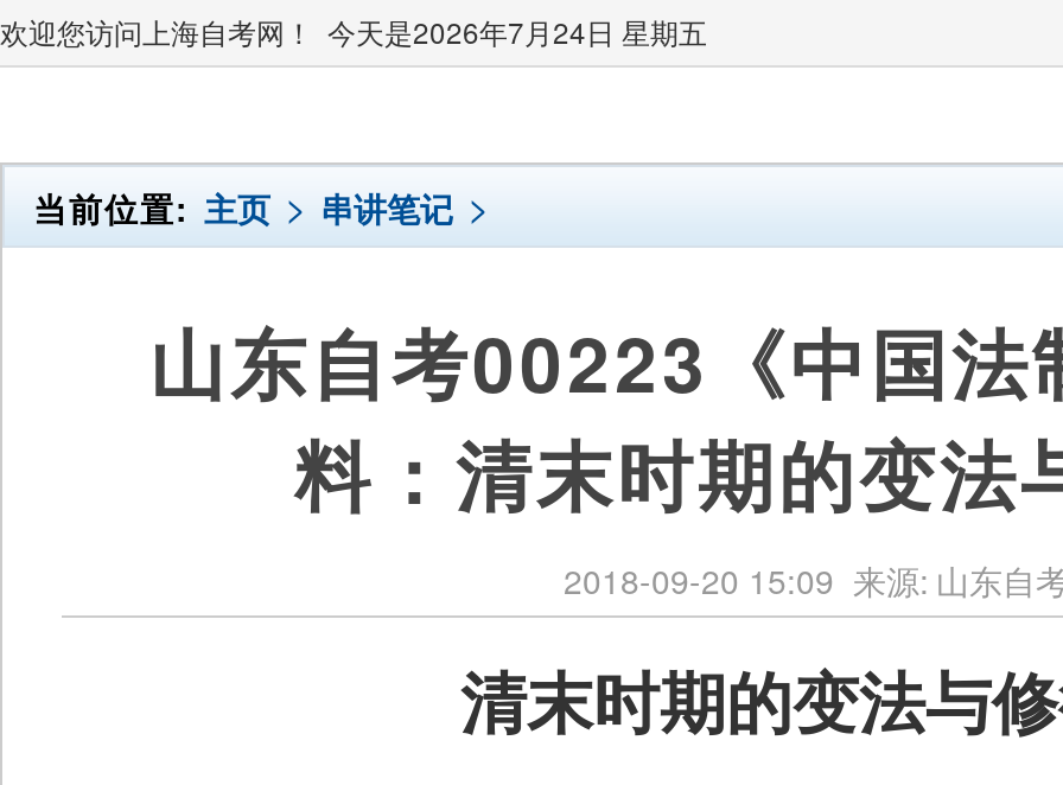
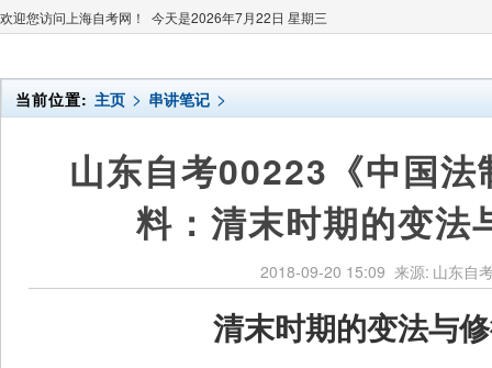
- 欢迎您访问上海自考网！ 今天是2026年7月24日 星期五
+ 欢迎您访问上海自考网！ 今天是2026年7月22日 星期三
